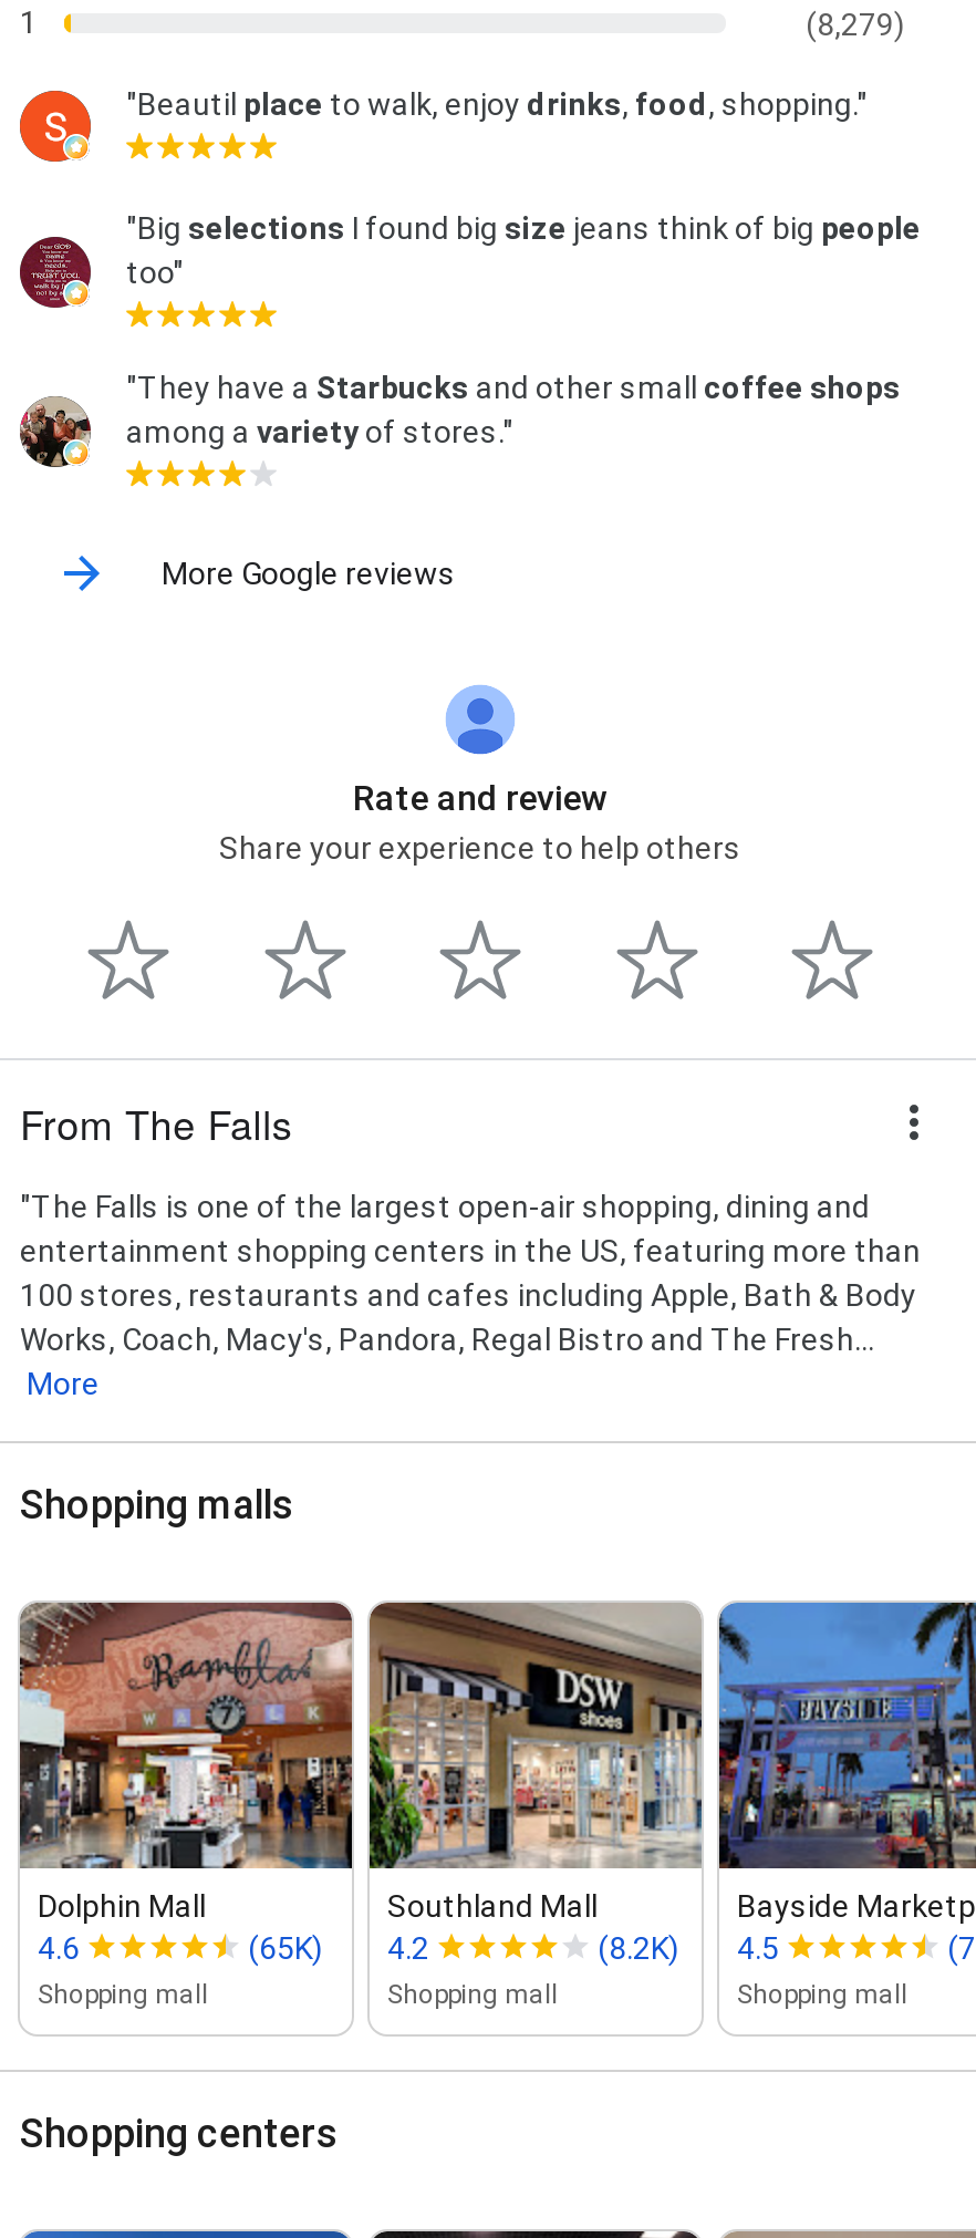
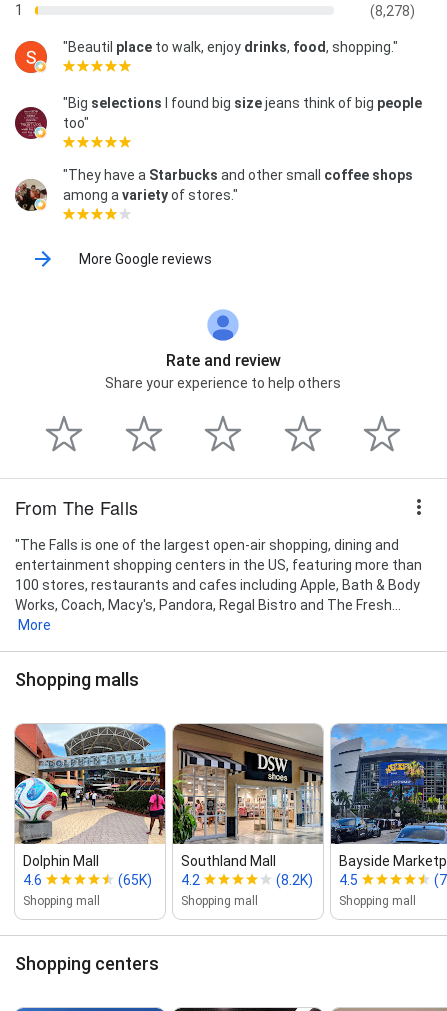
- (8,279)
+ (8,278)

- [image]
+ [image]

- [image]
+ [image]
